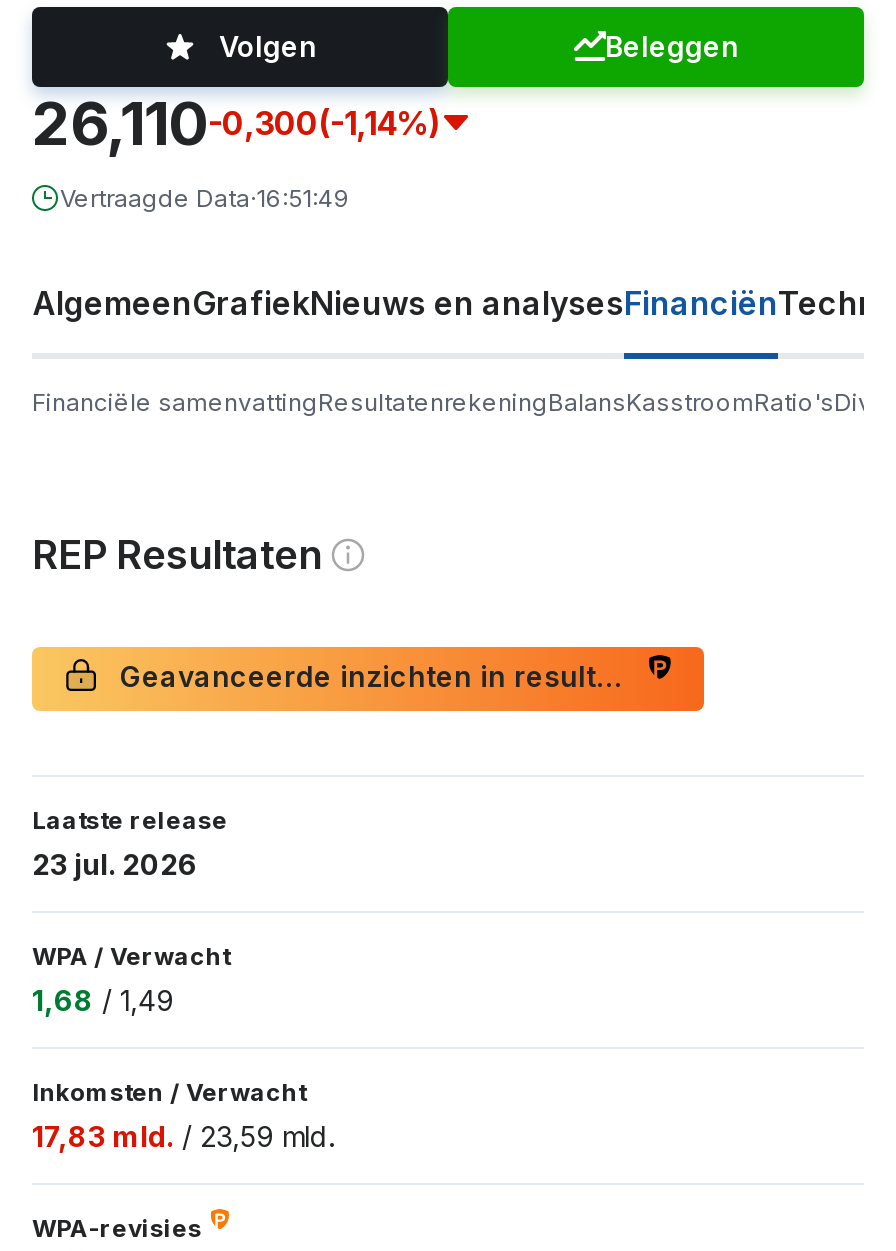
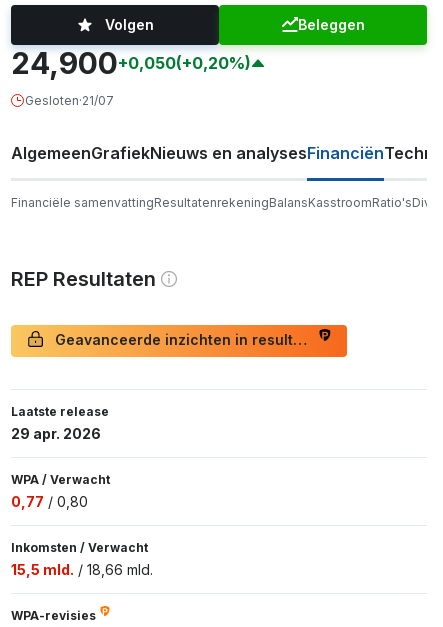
- 26,110-0,300(-1,14%)
- Vertraagde Data·16:51:49
+ 24,900+0,050(+0,20%)
+ Gesloten·21/07

- 23 jul. 2026
+ 29 apr. 2026

- 1,68 / 1,49
+ 0,77 / 0,80

- 17,83 mld. / 23,59 mld.
+ 15,5 mld. / 18,66 mld.
